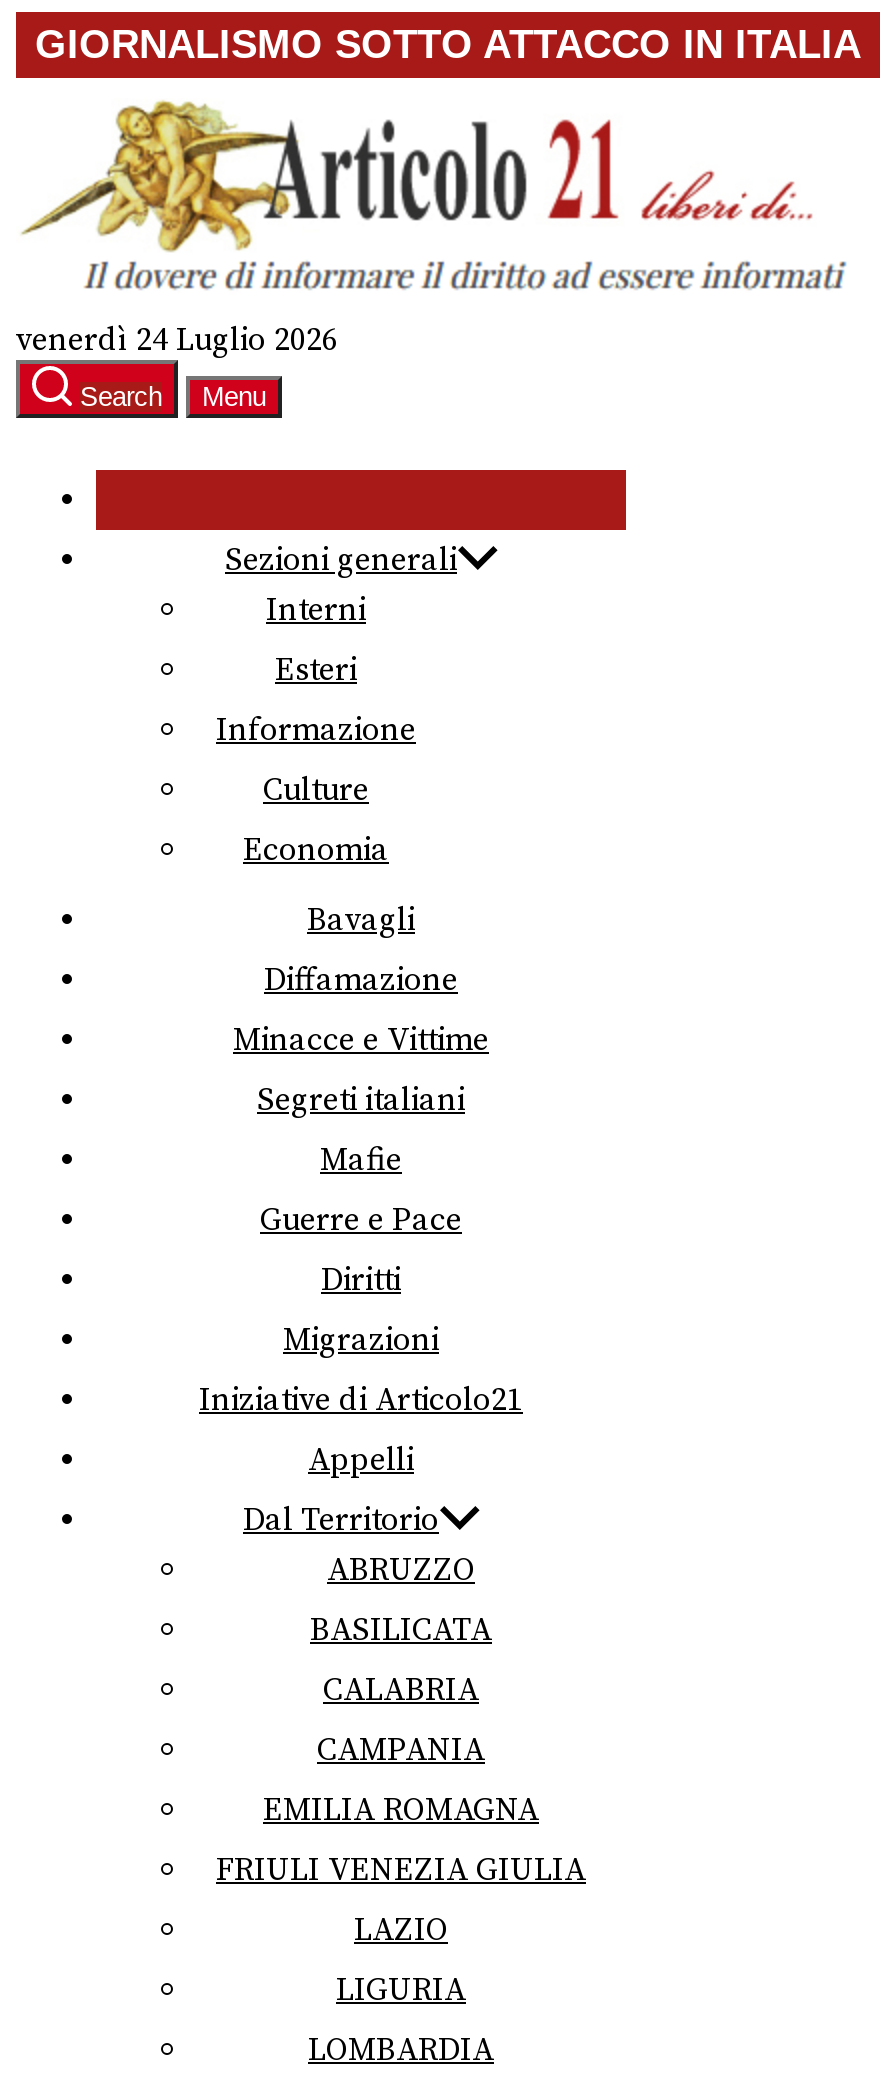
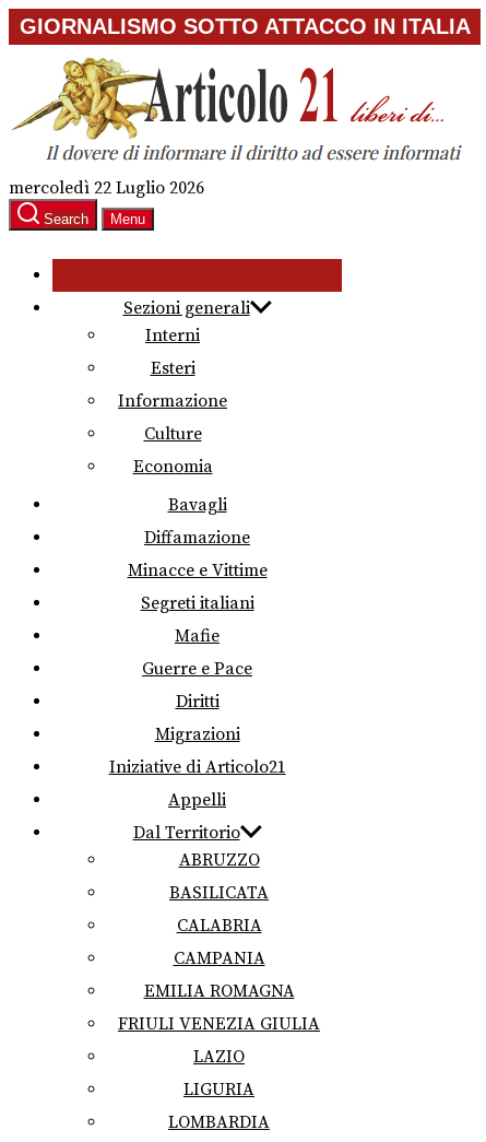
- venerdì 24 Luglio 2026
+ mercoledì 22 Luglio 2026
